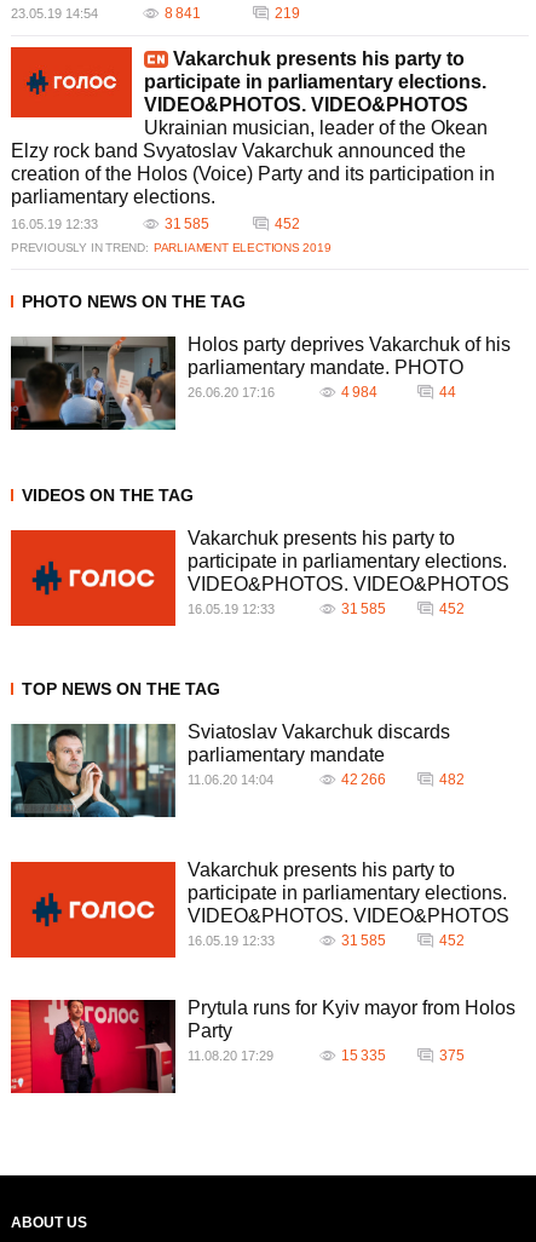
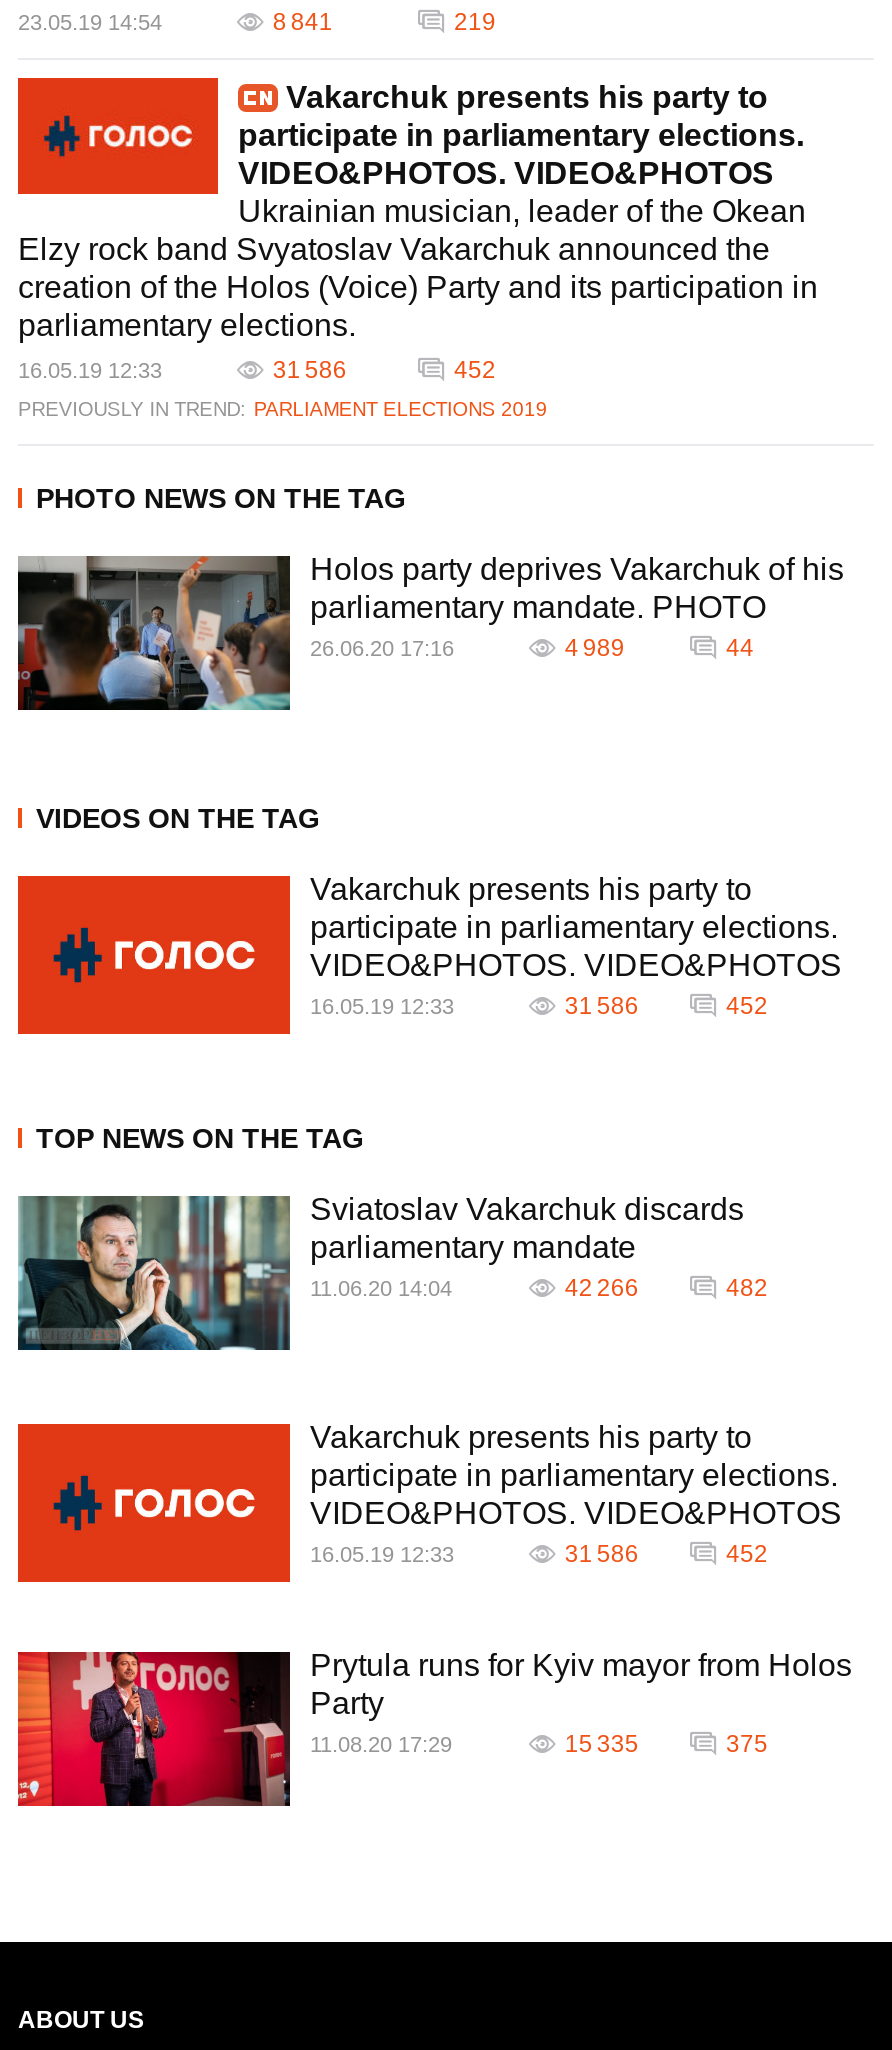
- 31 585
+ 31 586

- 4 984
+ 4 989

- 31 585
+ 31 586

- 31 585
+ 31 586
